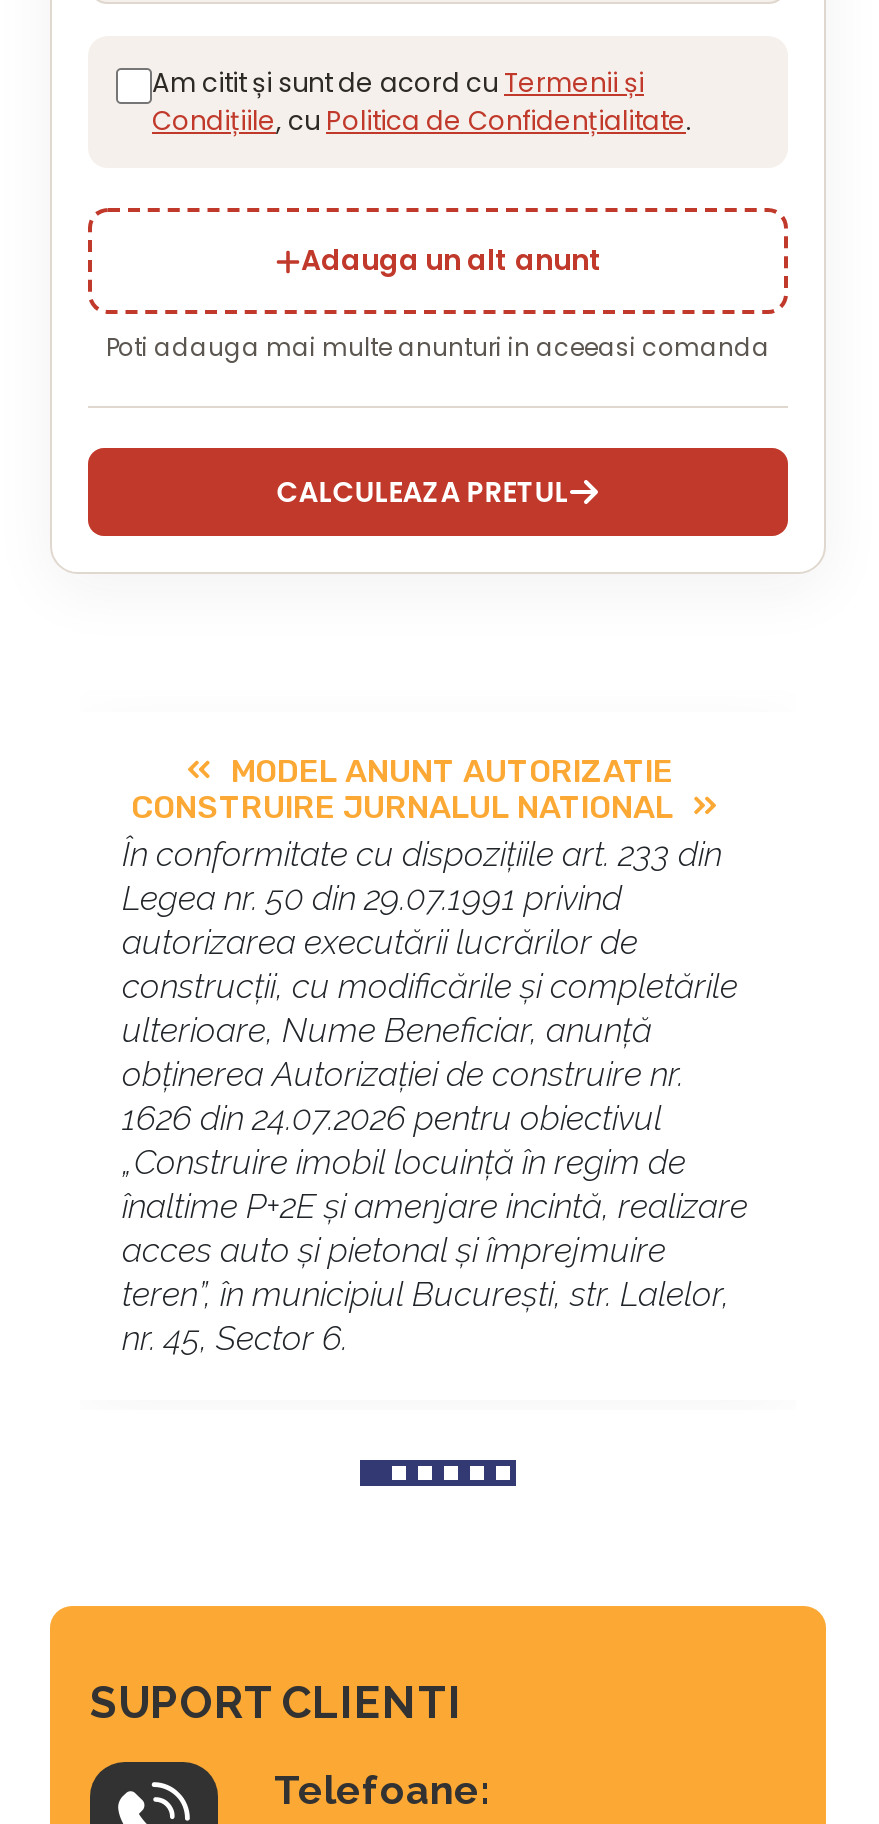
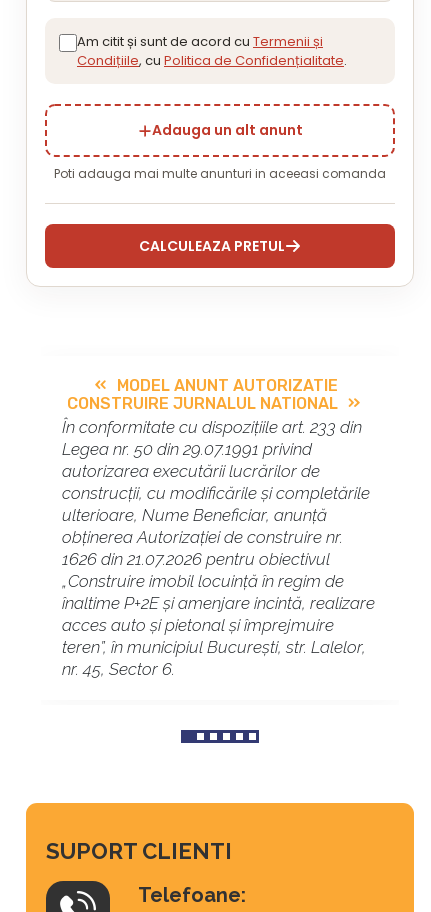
- 1626 din 24.07.2026 pentru obiectivul
+ 1626 din 21.07.2026 pentru obiectivul
